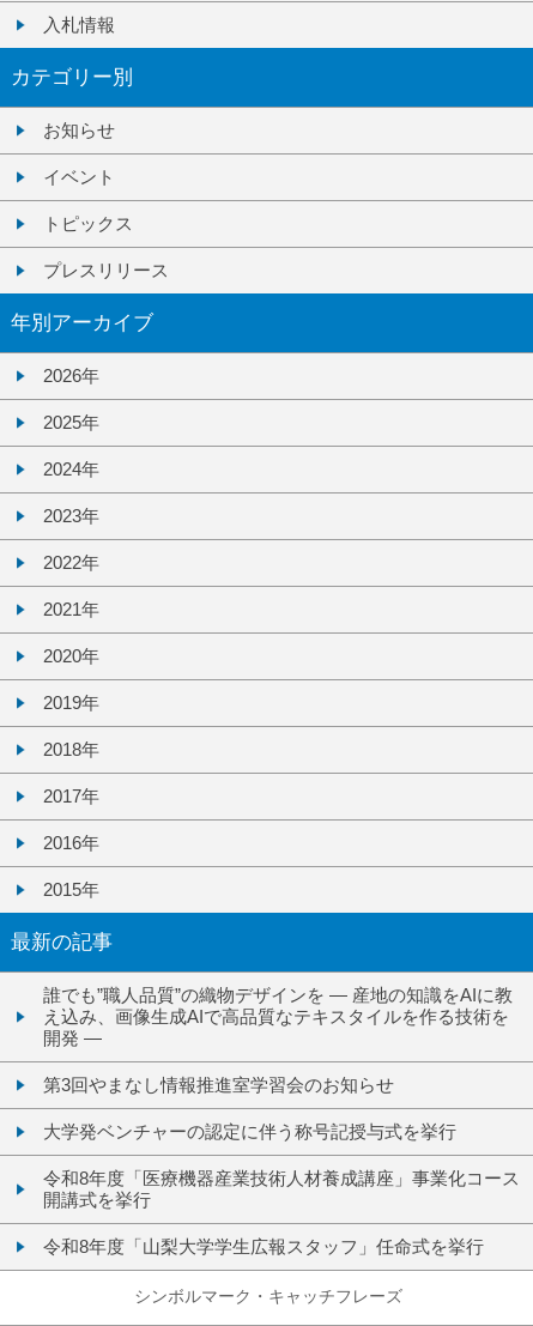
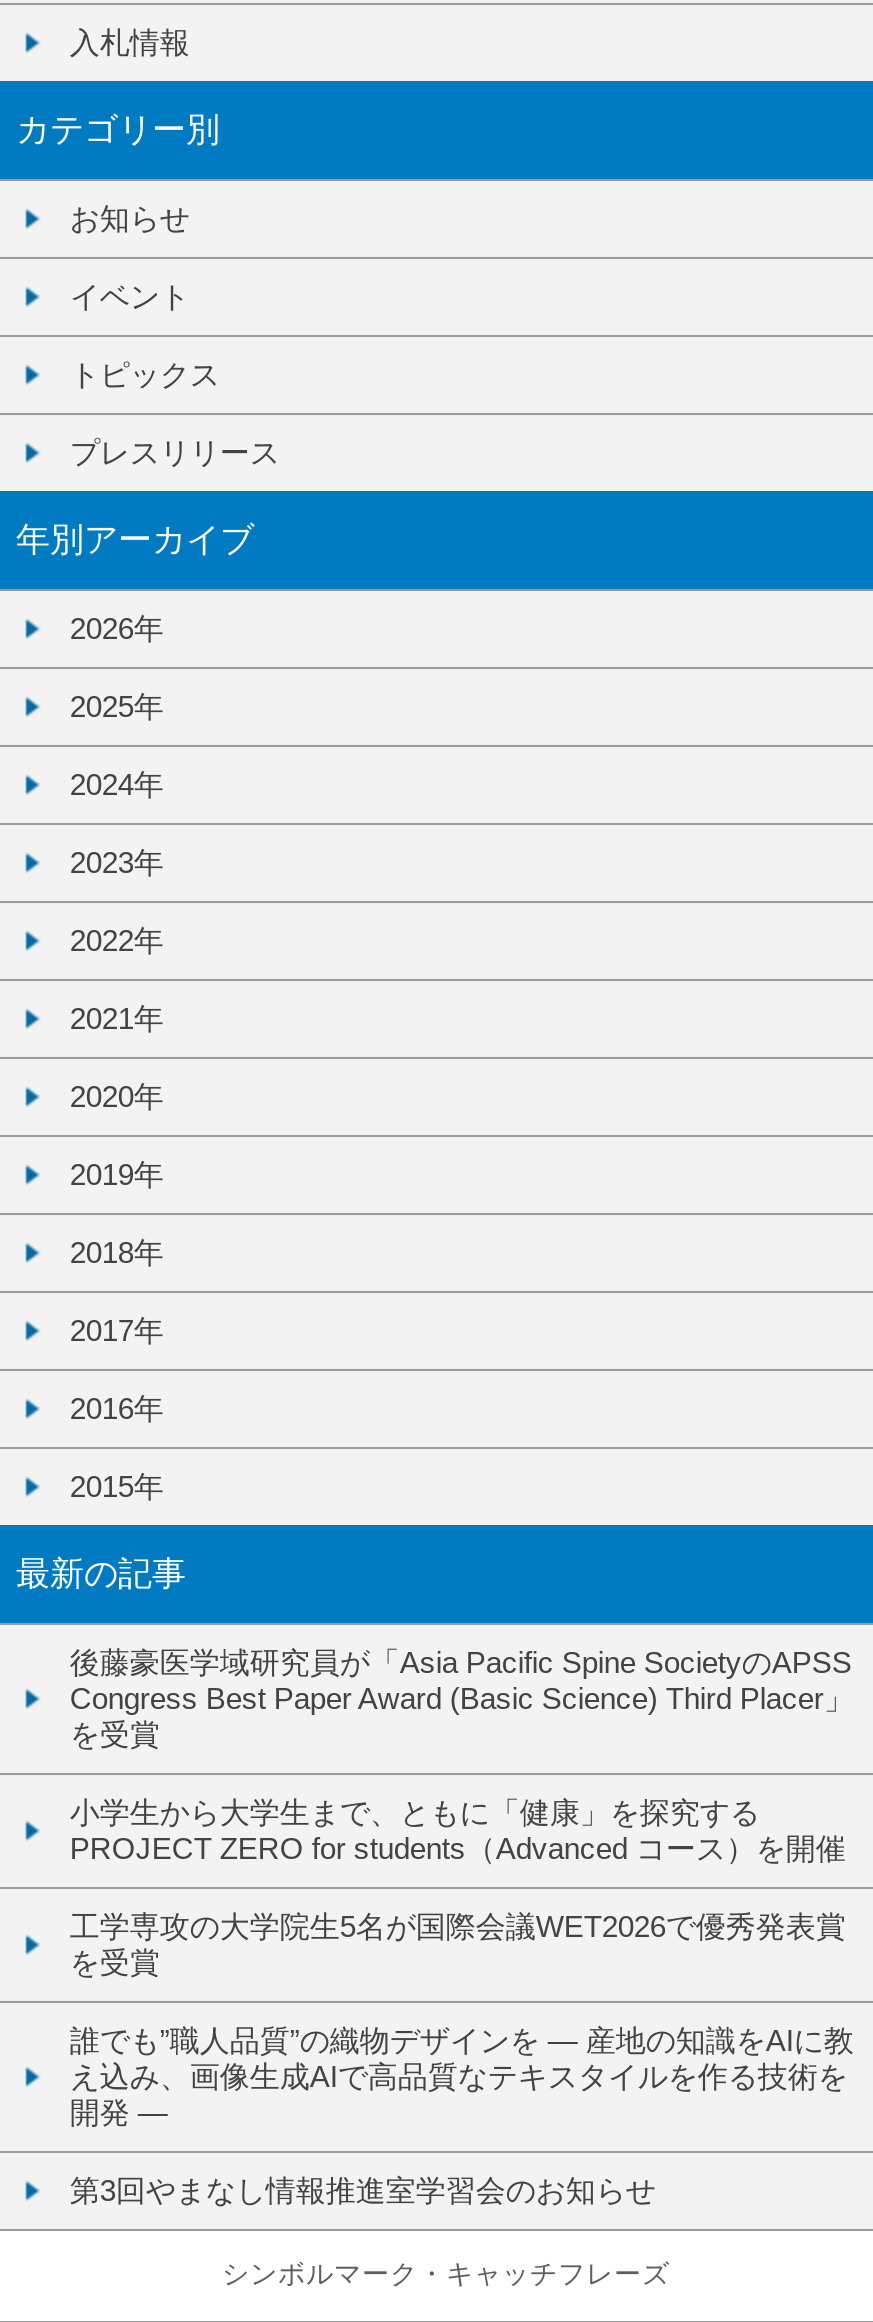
+ 後藤豪医学域研究員が「Asia Pacific Spine SocietyのAPSS
+ Congress Best Paper Award (Basic Science) Third Placer」
+ を受賞
+ 小学生から大学生まで、ともに「健康」を探究する
+ PROJECT ZERO for students（Advanced コース）を開催
+ 工学専攻の大学院生5名が国際会議WET2026で優秀発表賞
+ を受賞

moved down: 誰でも”職人品質”の織物デザインを ― 産地の知識をAIに教 | え込み、画像生成AIで高品質なテキスタイルを作る技術を | 開発 ― | 第3回やまなし情報推進室学習会のお知らせ

- 大学発ベンチャーの認定に伴う称号記授与式を挙行
- 令和8年度「医療機器産業技術人材養成講座」事業化コース
- 開講式を挙行
- 令和8年度「山梨大学学生広報スタッフ」任命式を挙行
